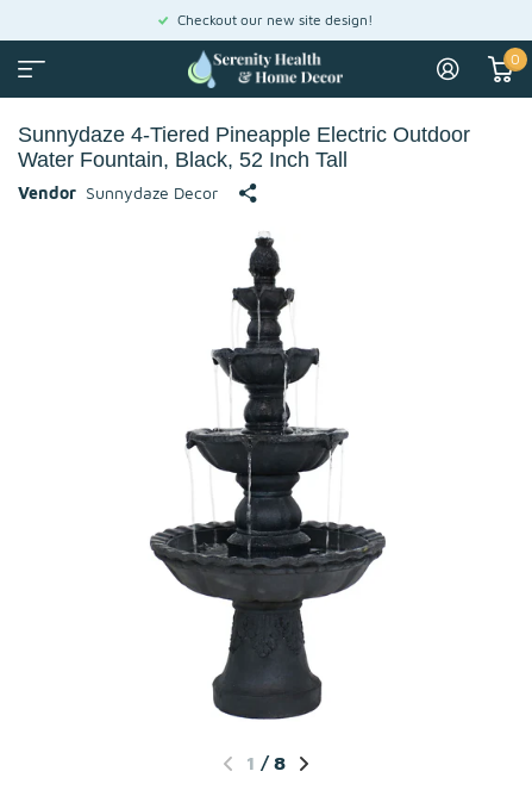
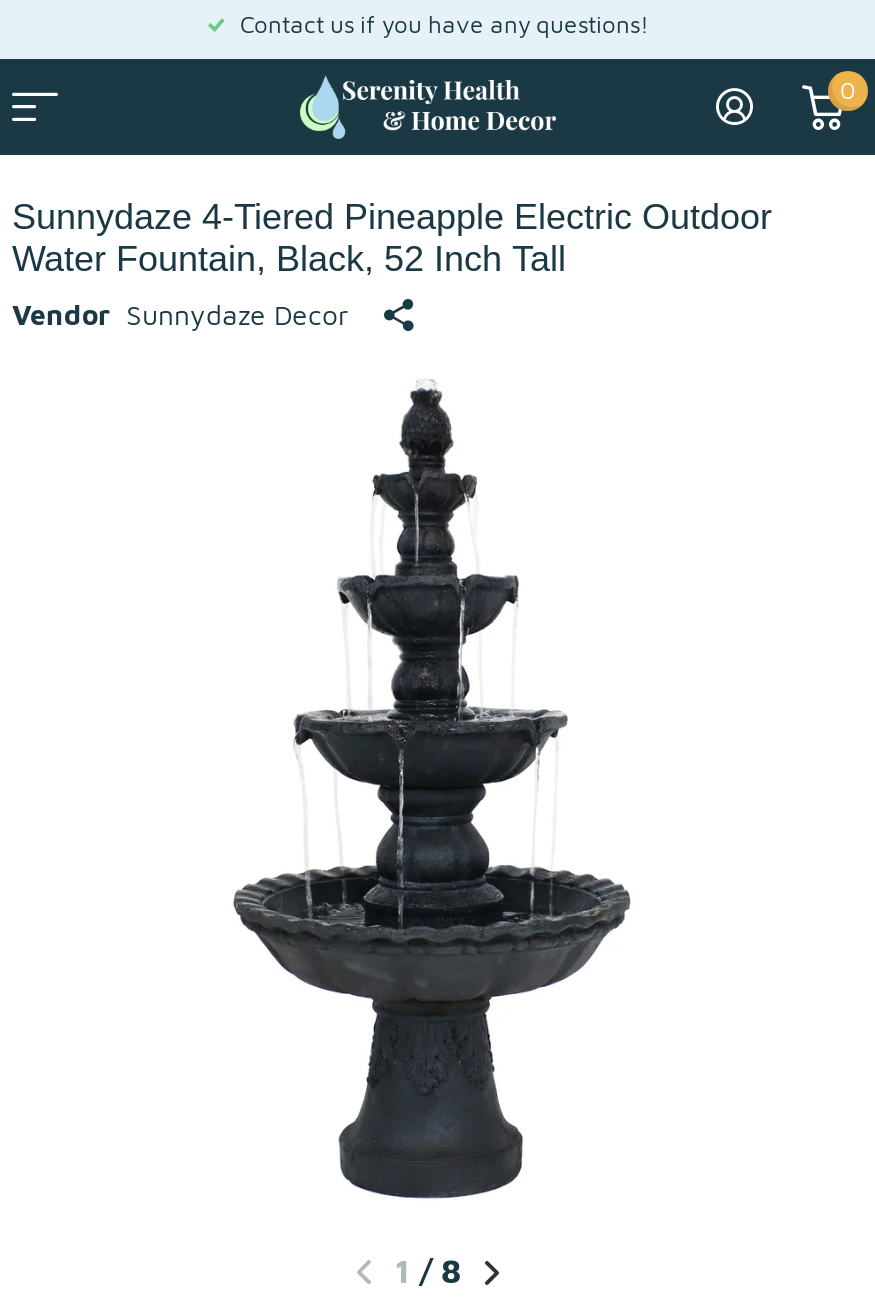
- Checkout our new site design!
+ Contact us if you have any questions!
